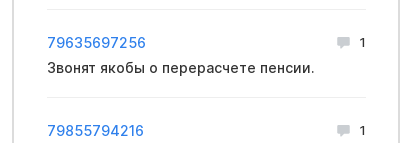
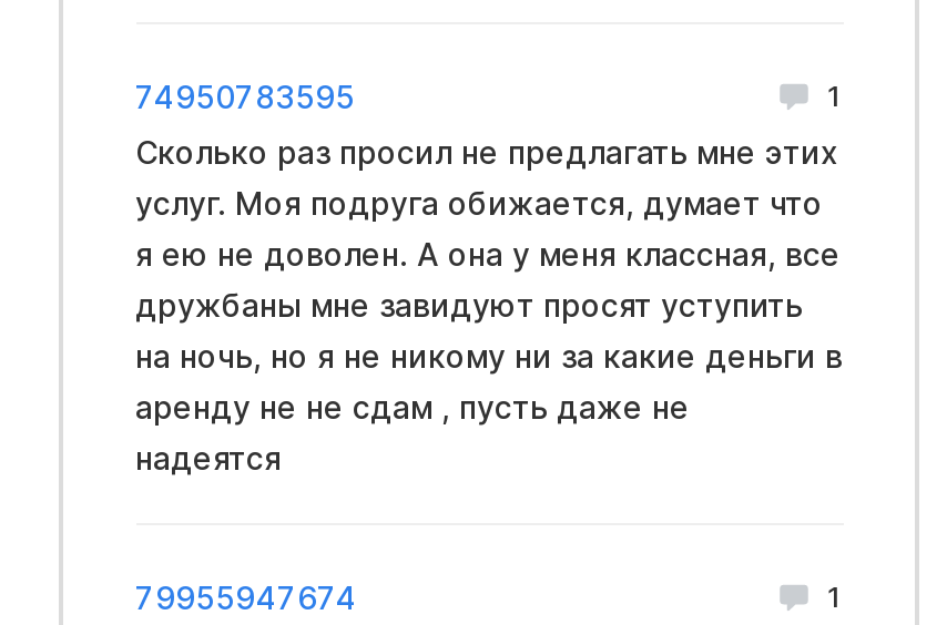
- 79635697256
+ 74950783595

- Звонят якобы о перерасчете пенсии.
+ Сколько раз просил не предлагать мне этих
+ услуг. Моя подруга обижается, думает что
+ я ею не доволен. А она у меня классная, все
+ дружбаны мне завидуют просят уступить
+ на ночь, но я не никому ни за какие деньги в
+ аренду не не сдам , пусть даже не
+ надеятся

- 79855794216
+ 79955947674
